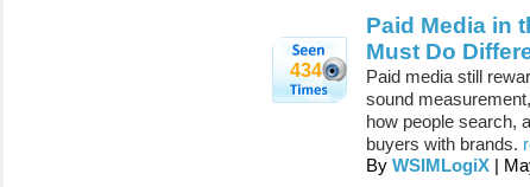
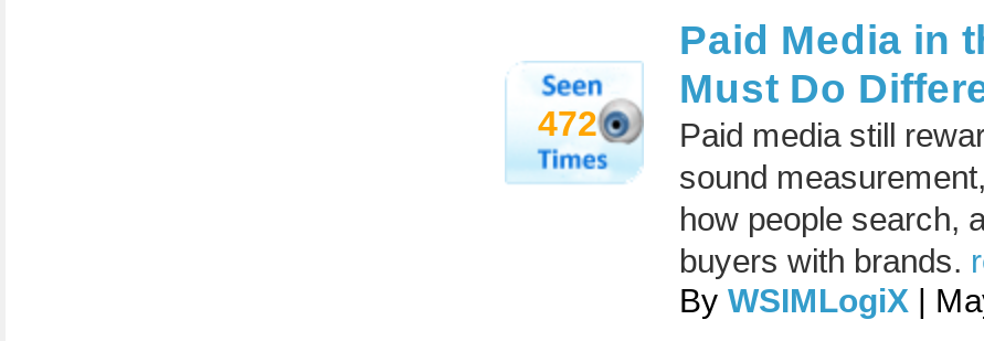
- 434
+ 472
